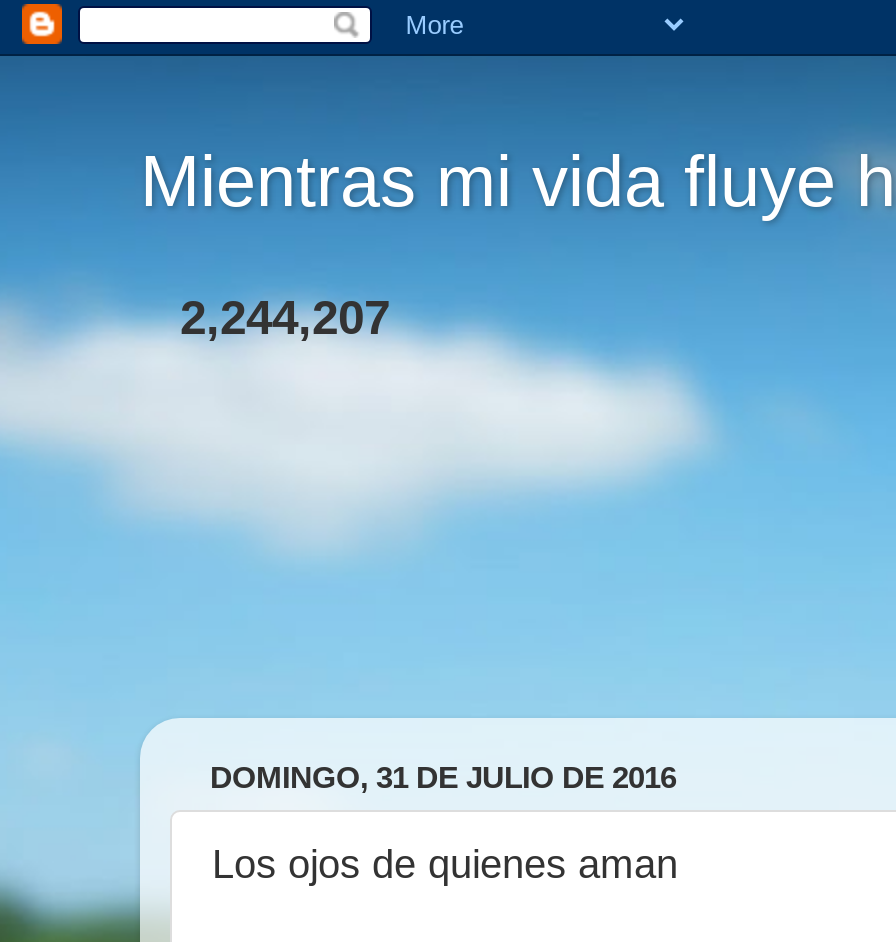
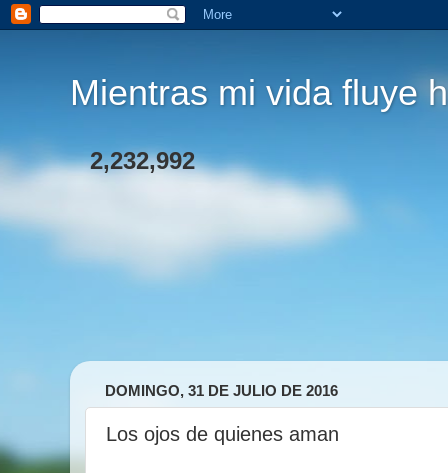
- 2,244,207
+ 2,232,992
